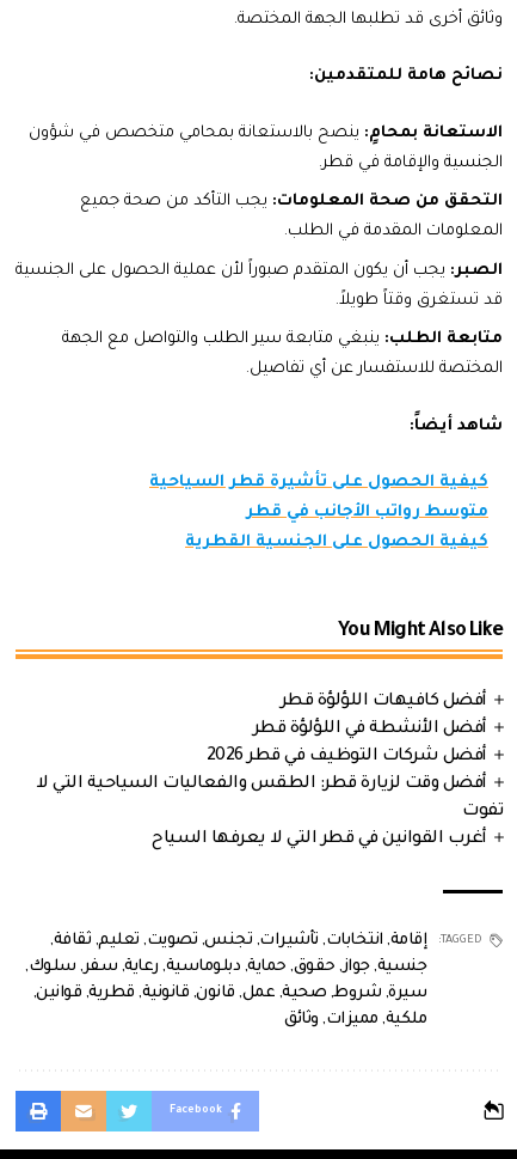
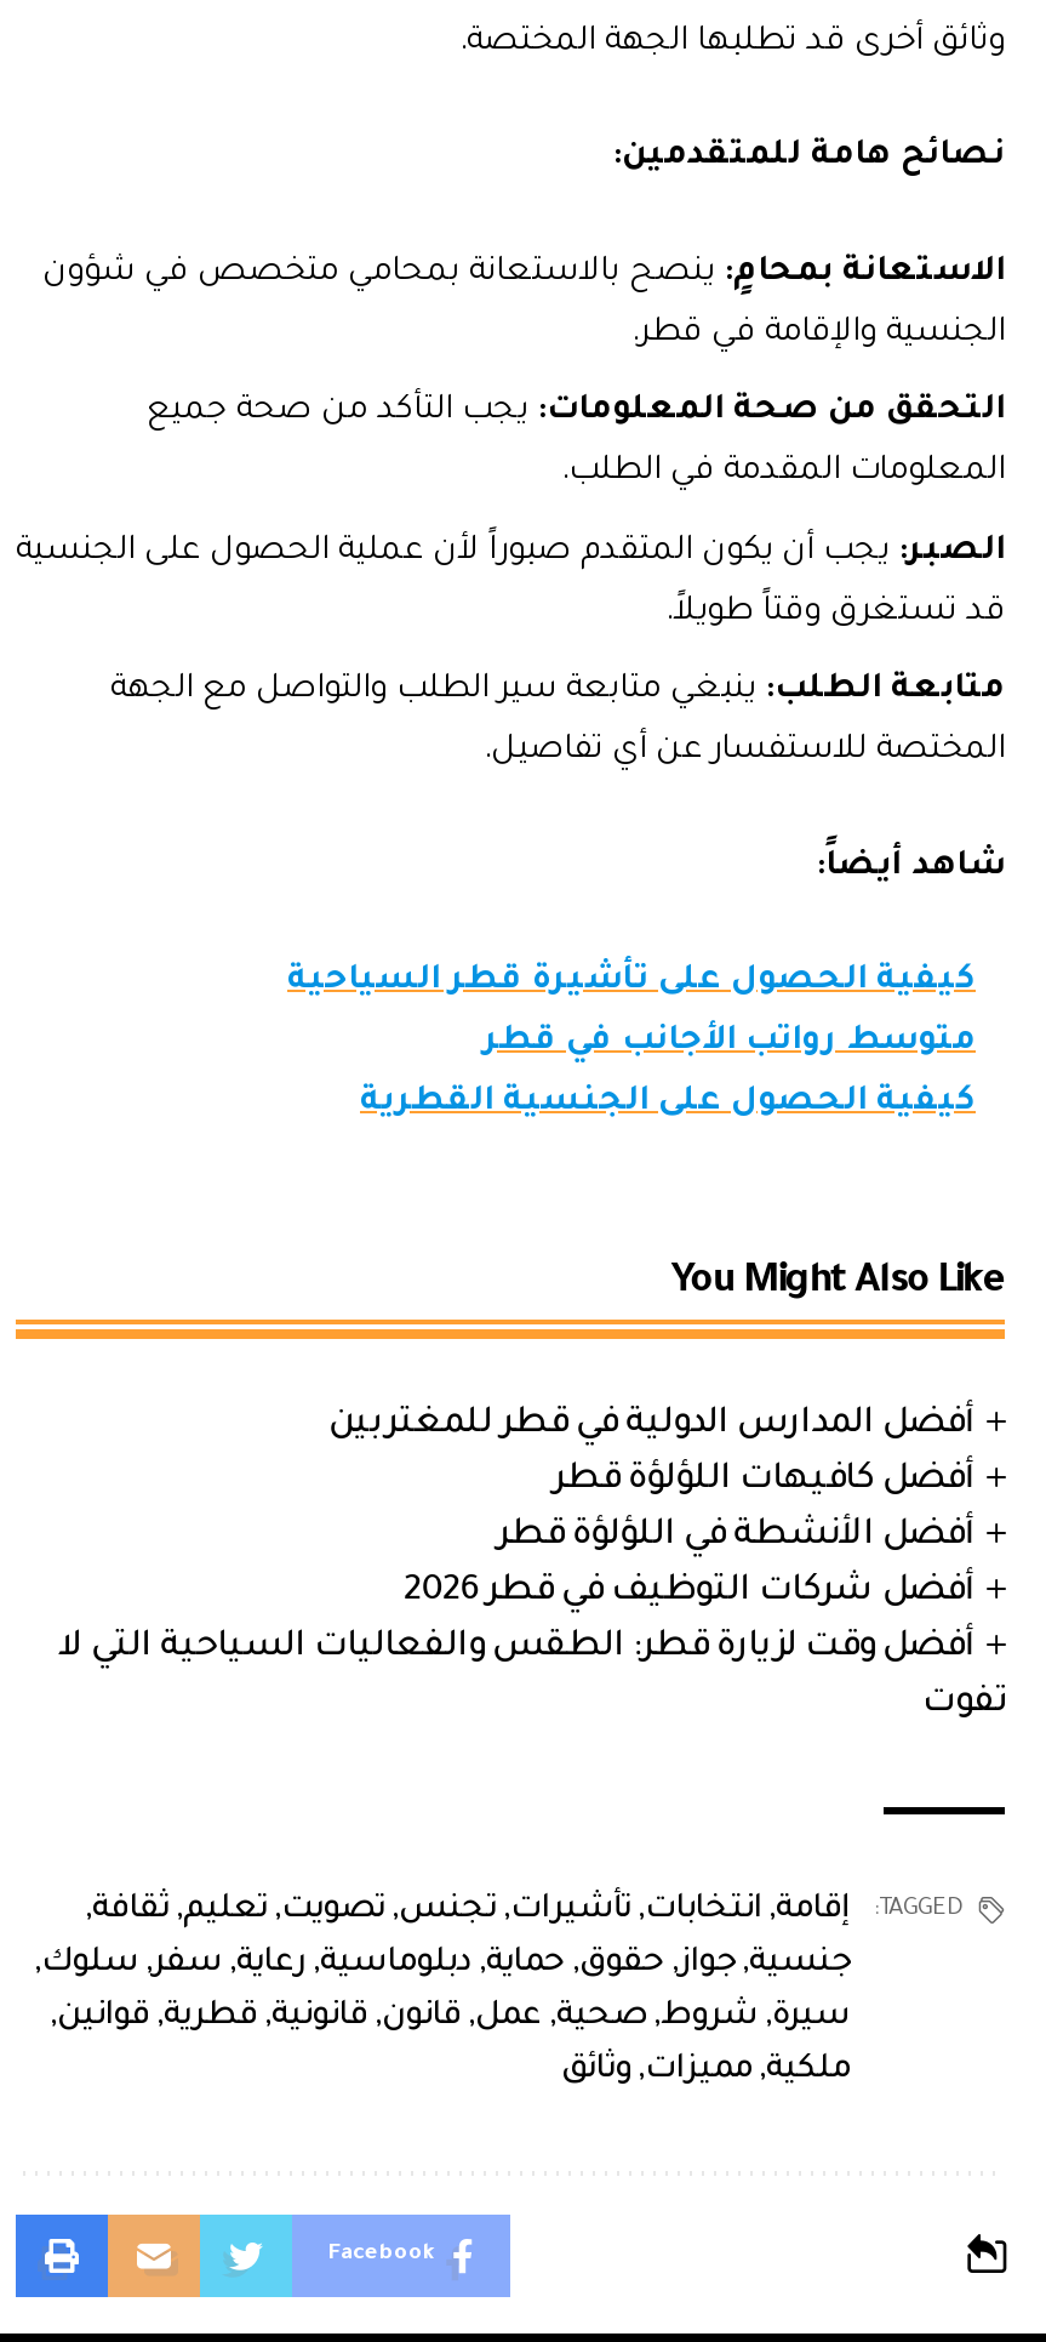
+ أفضل المدارس الدولية في قطر للمغتربين

moved down: أفضل كافيهات اللؤلؤة قطر | أفضل الأنشطة في اللؤلؤة قطر | أفضل وقت لزيارة قطر: الطقس والفعاليات السياحية التي لا | تفوت

- أغرب القوانين في قطر التي لا يعرفها السياح
